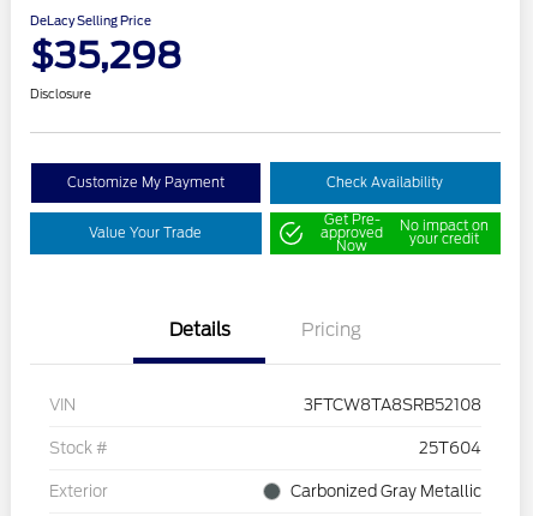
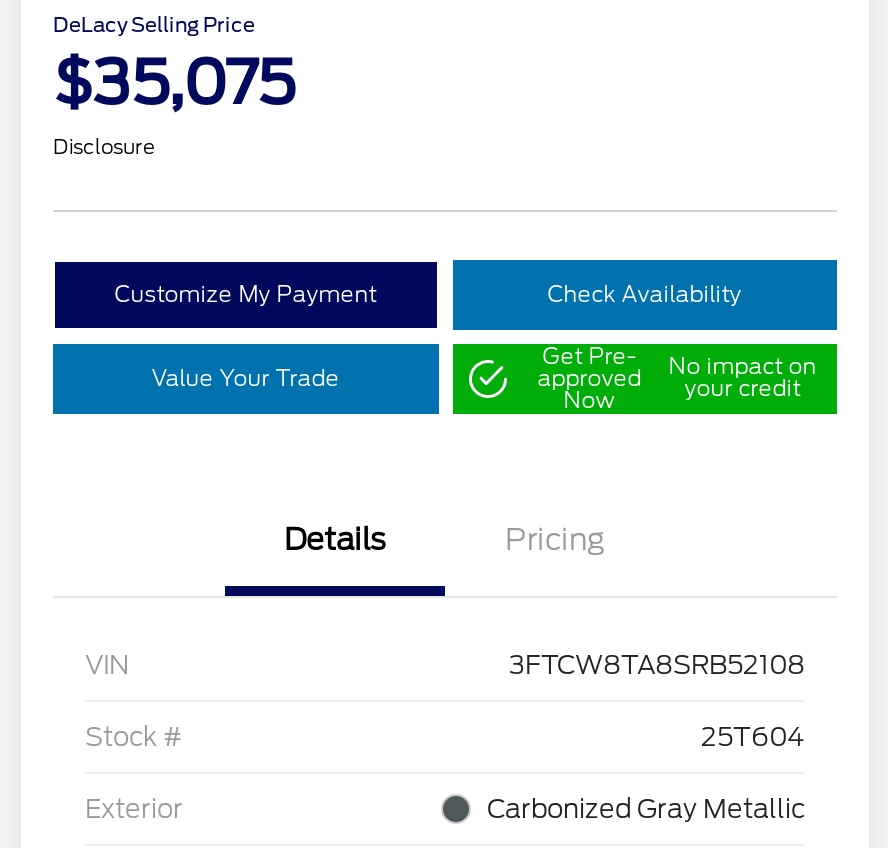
- $35,298
+ $35,075
